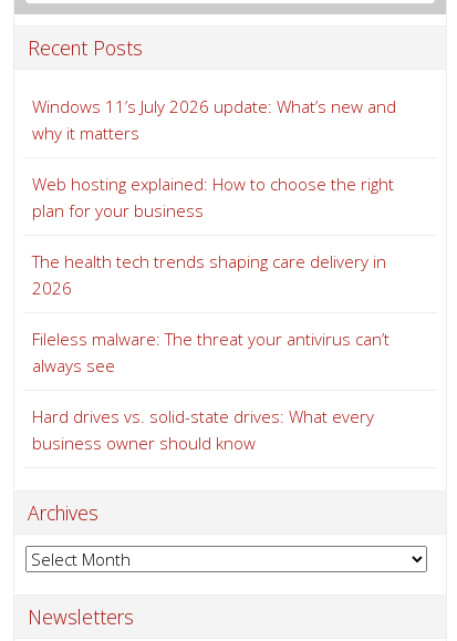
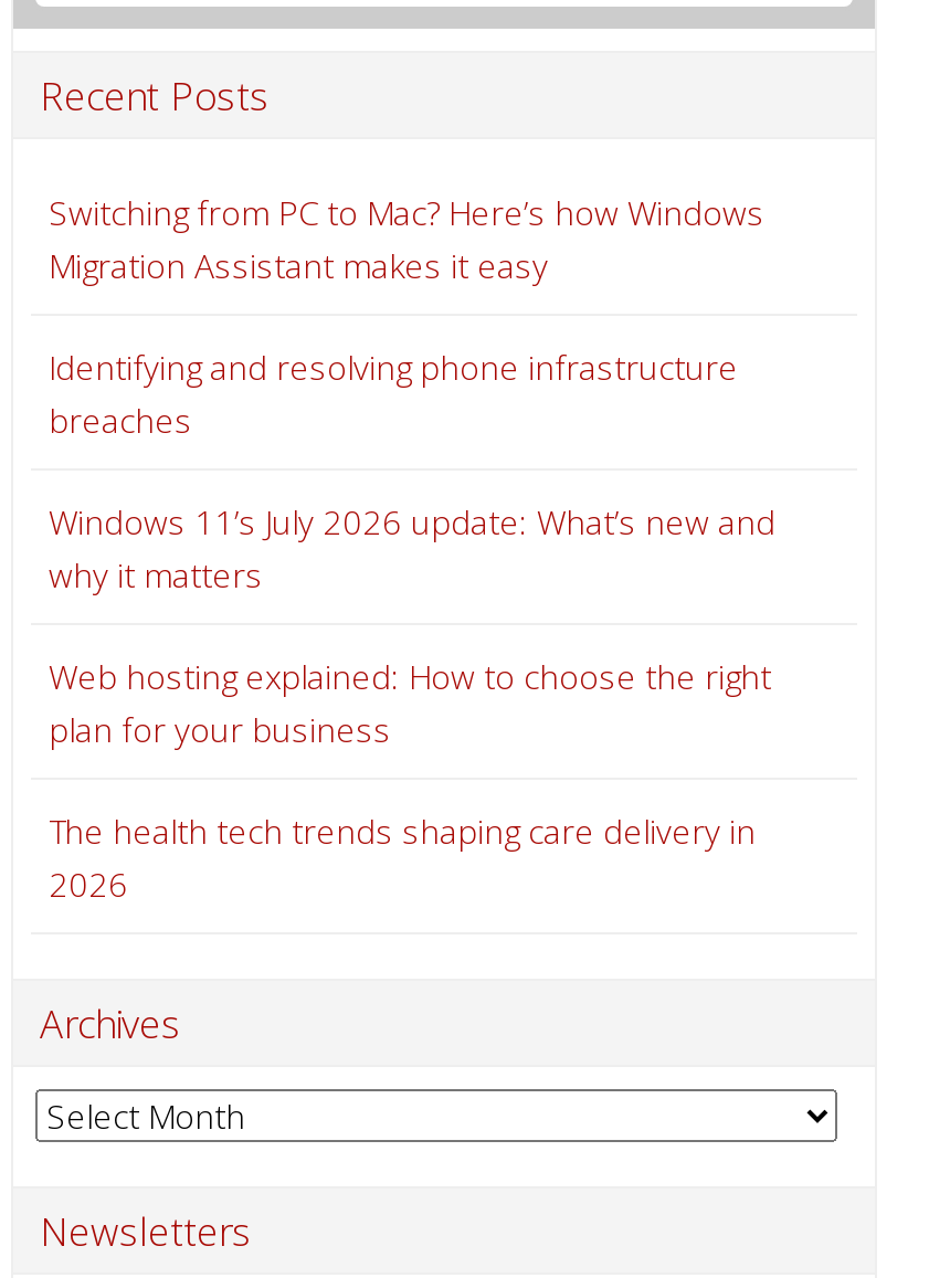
+ Switching from PC to Mac? Here’s how Windows
+ Migration Assistant makes it easy
+ Identifying and resolving phone infrastructure
+ breaches

moved down: Windows 11’s July 2026 update: What’s new and | why it matters | Web hosting explained: How to choose the right | plan for your business | The health tech trends shaping care delivery in | 2026

- Fileless malware: The threat your antivirus can’t
- always see
- Hard drives vs. solid-state drives: What every
- business owner should know
